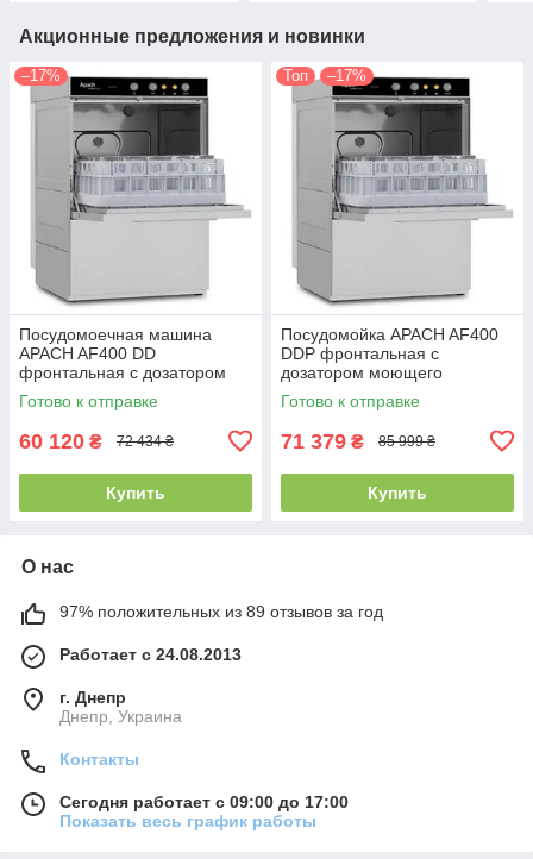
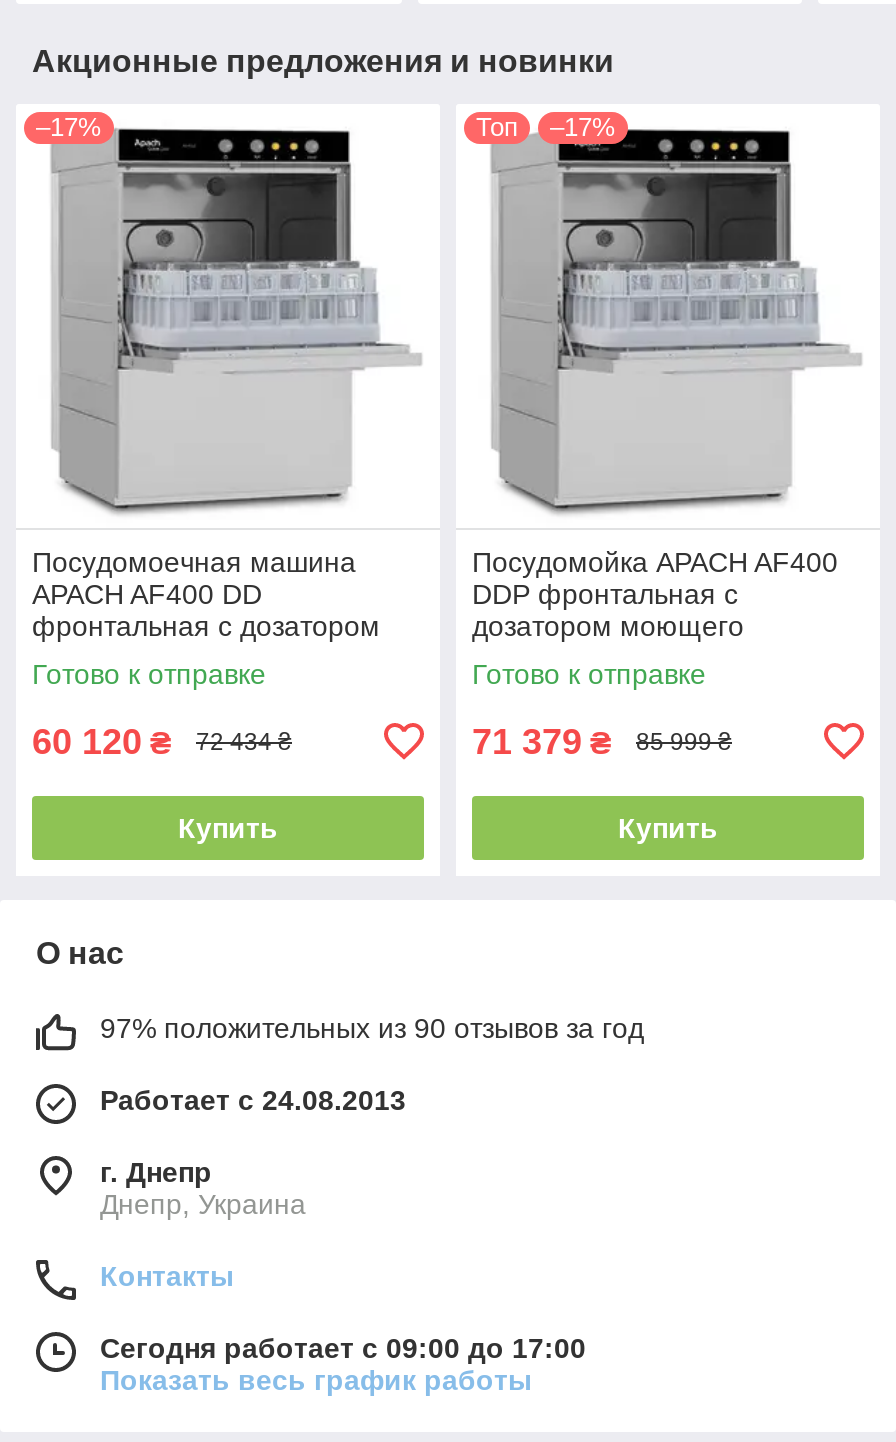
- 97% положительных из 89 отзывов за год
+ 97% положительных из 90 отзывов за год
